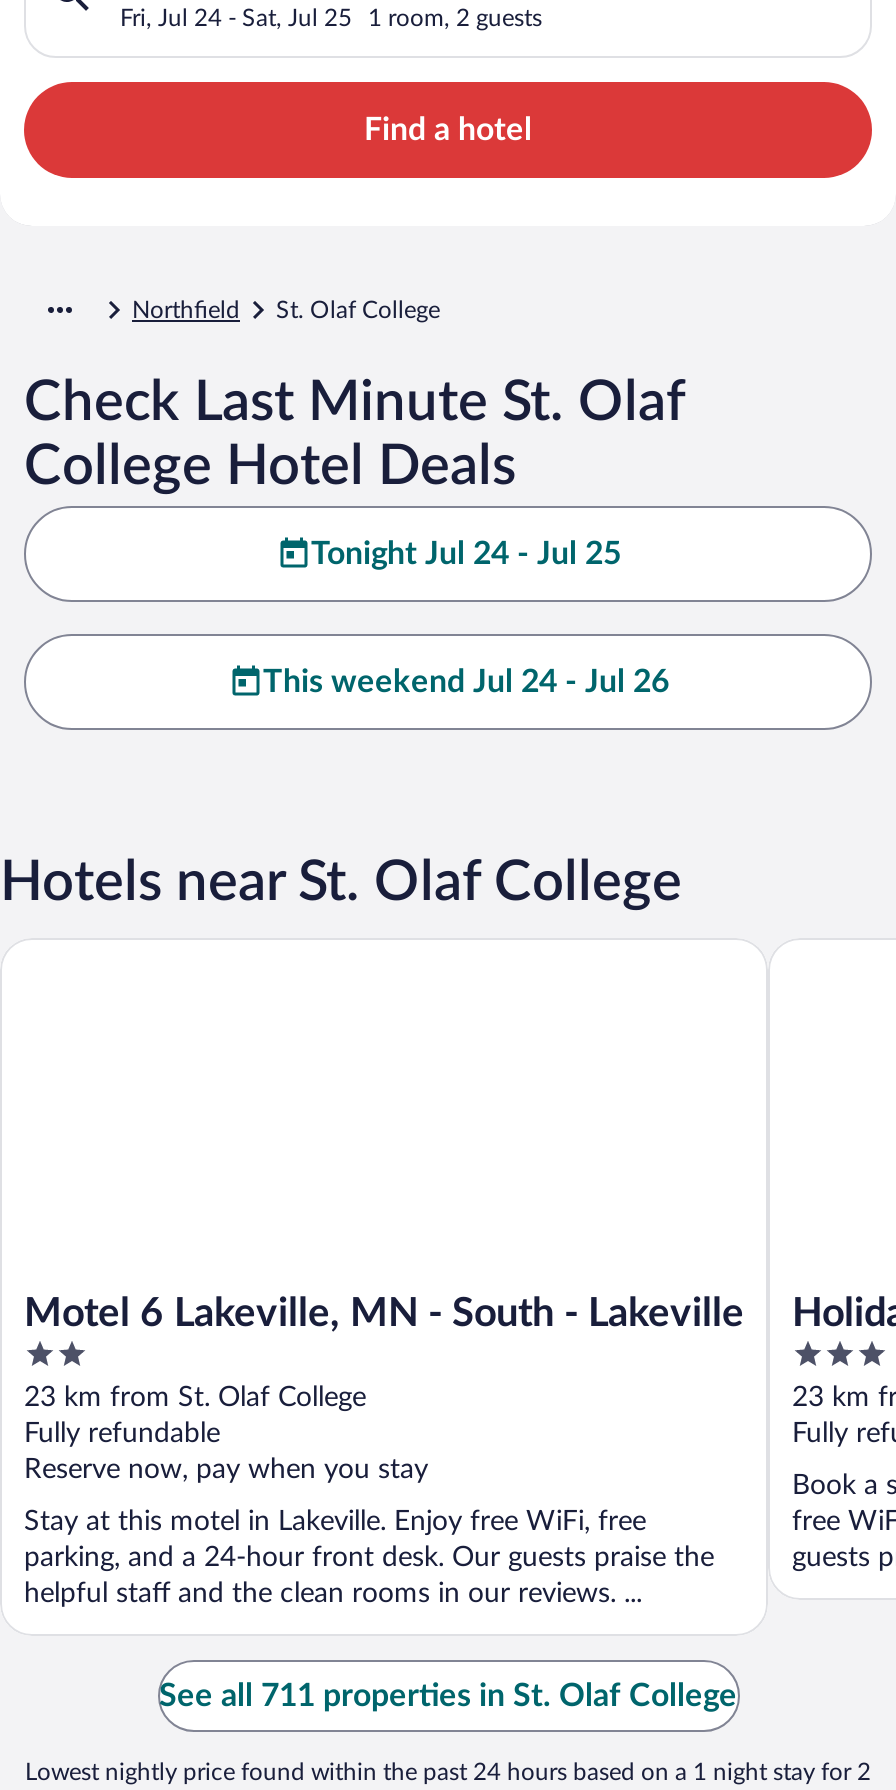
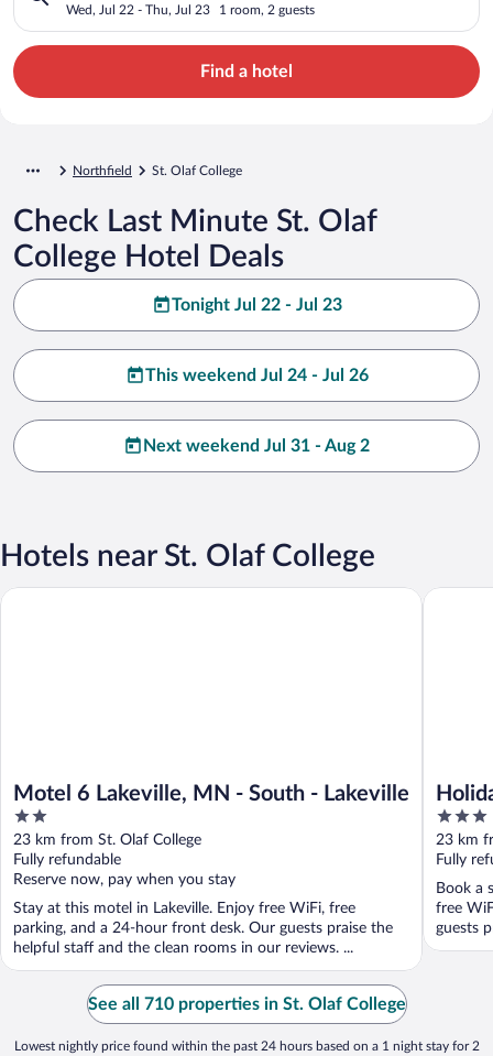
- Fri, Jul 24 - Sat, Jul 25
+ Wed, Jul 22 - Thu, Jul 23

- Tonight Jul 24 - Jul 25
+ Tonight Jul 22 - Jul 23

+ Next weekend Jul 31 - Aug 2

- See all 711 properties in St. Olaf College
+ See all 710 properties in St. Olaf College
